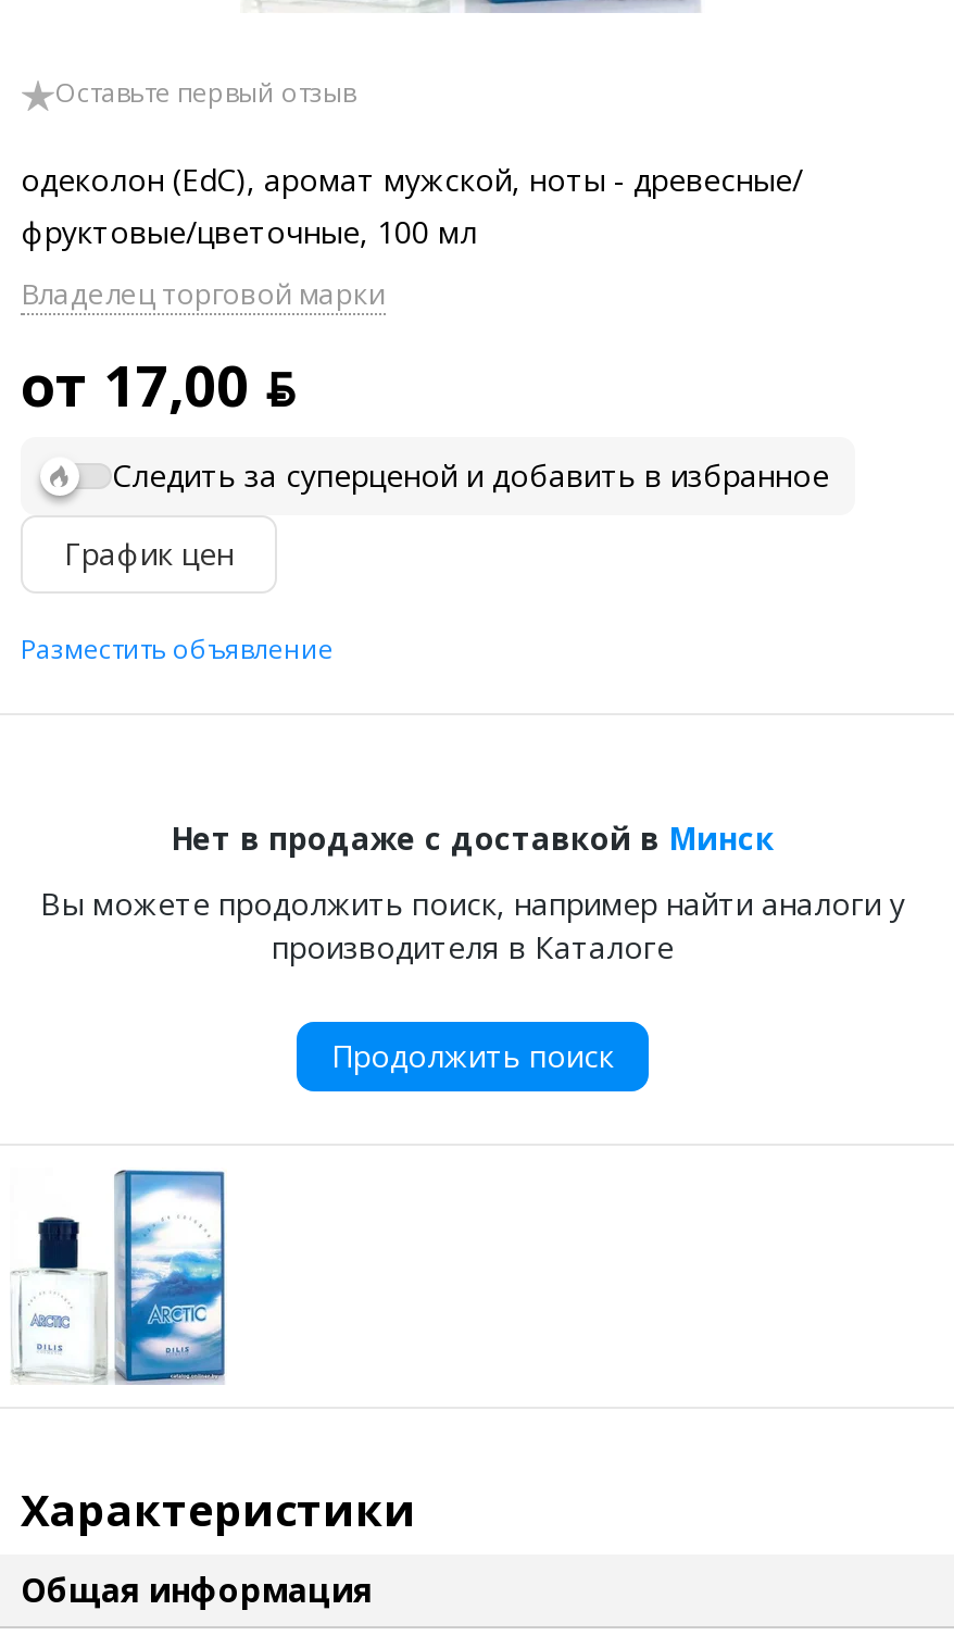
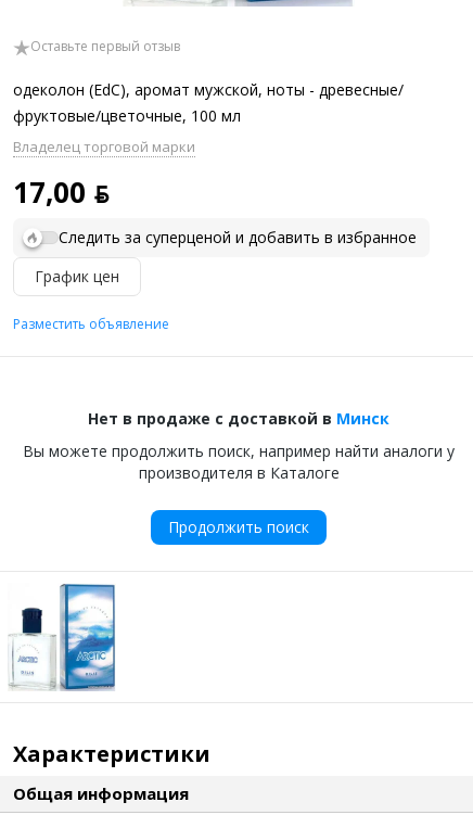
- от 17,00 ƃ
+ 17,00 ƃ
